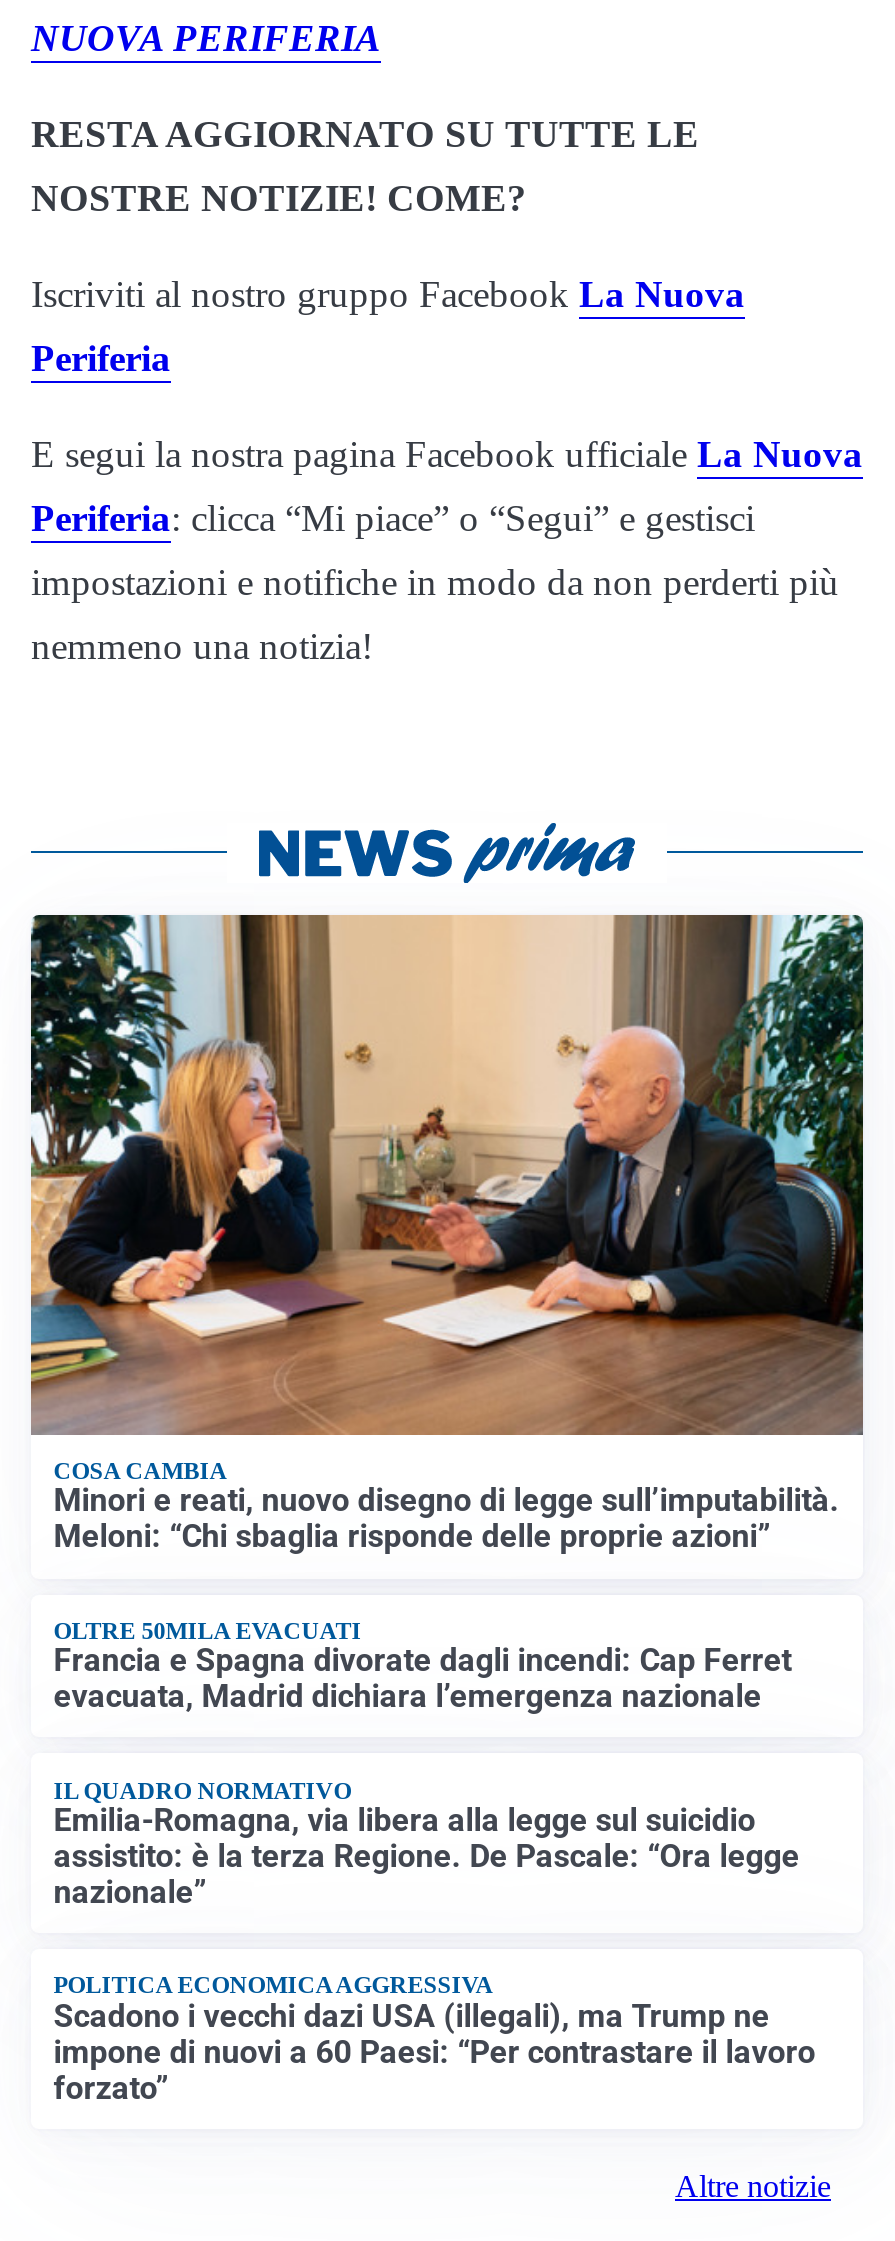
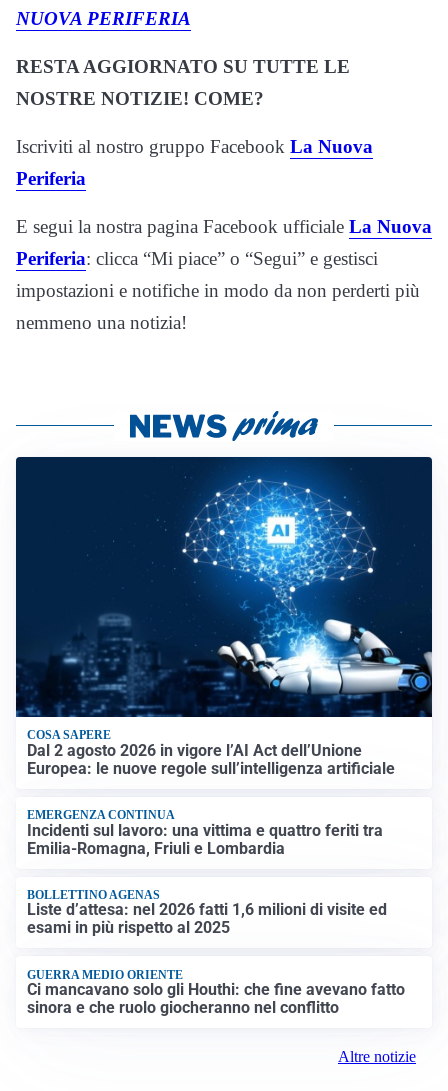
- [image]
- COSA CAMBIA
- Minori e reati, nuovo disegno di legge sull’imputabilità.
- Meloni: “Chi sbaglia risponde delle proprie azioni”
+ [image]
+ COSA SAPERE
+ Dal 2 agosto 2026 in vigore l’AI Act dell’Unione
+ Europea: le nuove regole sull’intelligenza artificiale

- OLTRE 50MILA EVACUATI
- Francia e Spagna divorate dagli incendi: Cap Ferret
- evacuata, Madrid dichiara l’emergenza nazionale
+ EMERGENZA CONTINUA
+ Incidenti sul lavoro: una vittima e quattro feriti tra
+ Emilia-Romagna, Friuli e Lombardia

- IL QUADRO NORMATIVO
- Emilia-Romagna, via libera alla legge sul suicidio
- assistito: è la terza Regione. De Pascale: “Ora legge
- nazionale”
+ BOLLETTINO AGENAS
+ Liste d’attesa: nel 2026 fatti 1,6 milioni di visite ed
+ esami in più rispetto al 2025

- POLITICA ECONOMICA AGGRESSIVA
- Scadono i vecchi dazi USA (illegali), ma Trump ne
- impone di nuovi a 60 Paesi: “Per contrastare il lavoro
- forzato”
+ GUERRA MEDIO ORIENTE
+ Ci mancavano solo gli Houthi: che fine avevano fatto
+ sinora e che ruolo giocheranno nel conflitto
